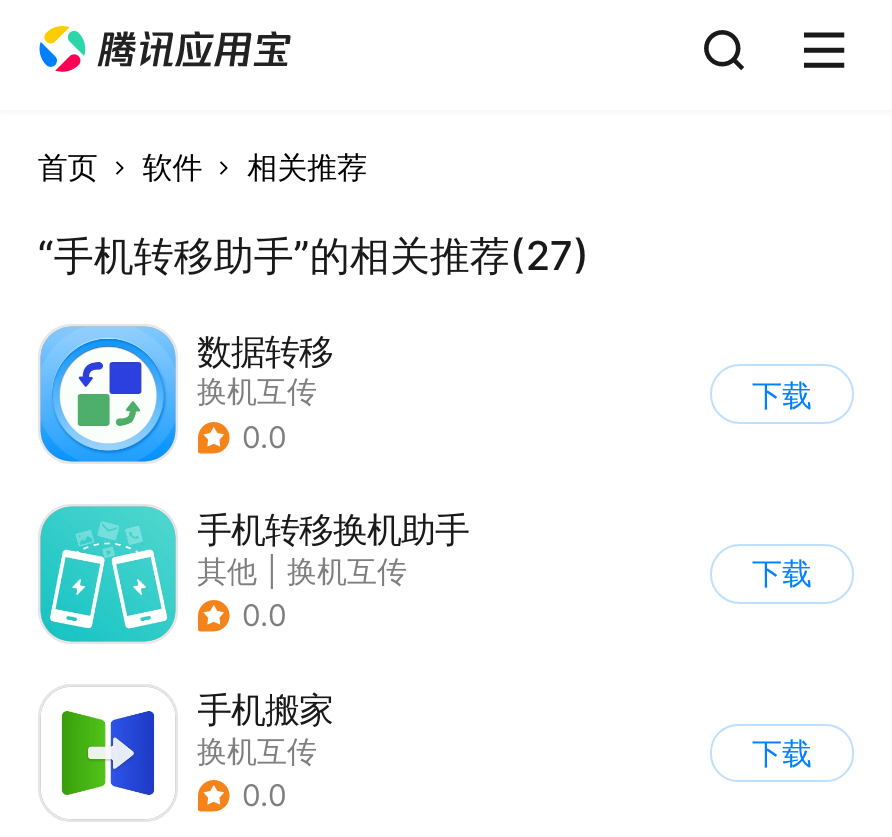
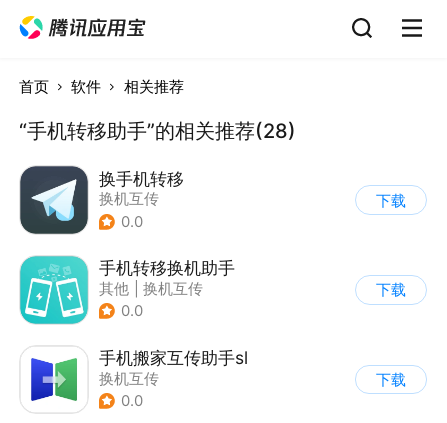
- “手机转移助手”的相关推荐(27)
+ “手机转移助手”的相关推荐(28)

- [image]
- 数据转移
+ [image]
+ 换手机转移

- [image]
- 手机搬家
+ [image]
+ 手机搬家互传助手sl
